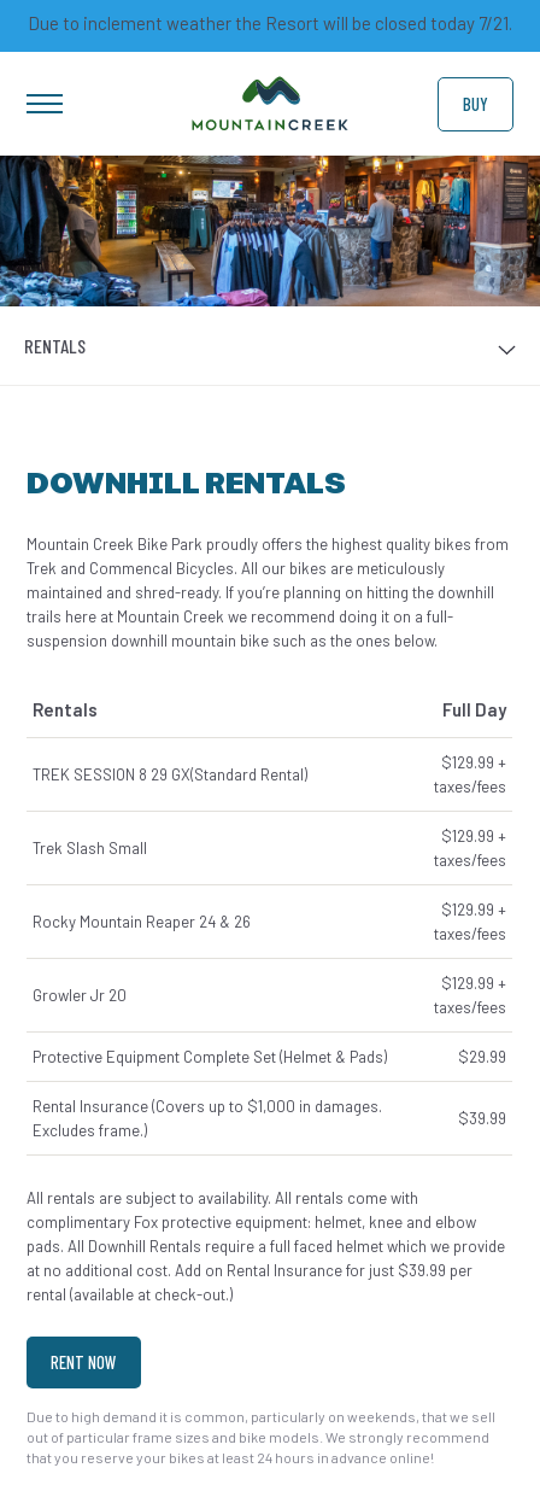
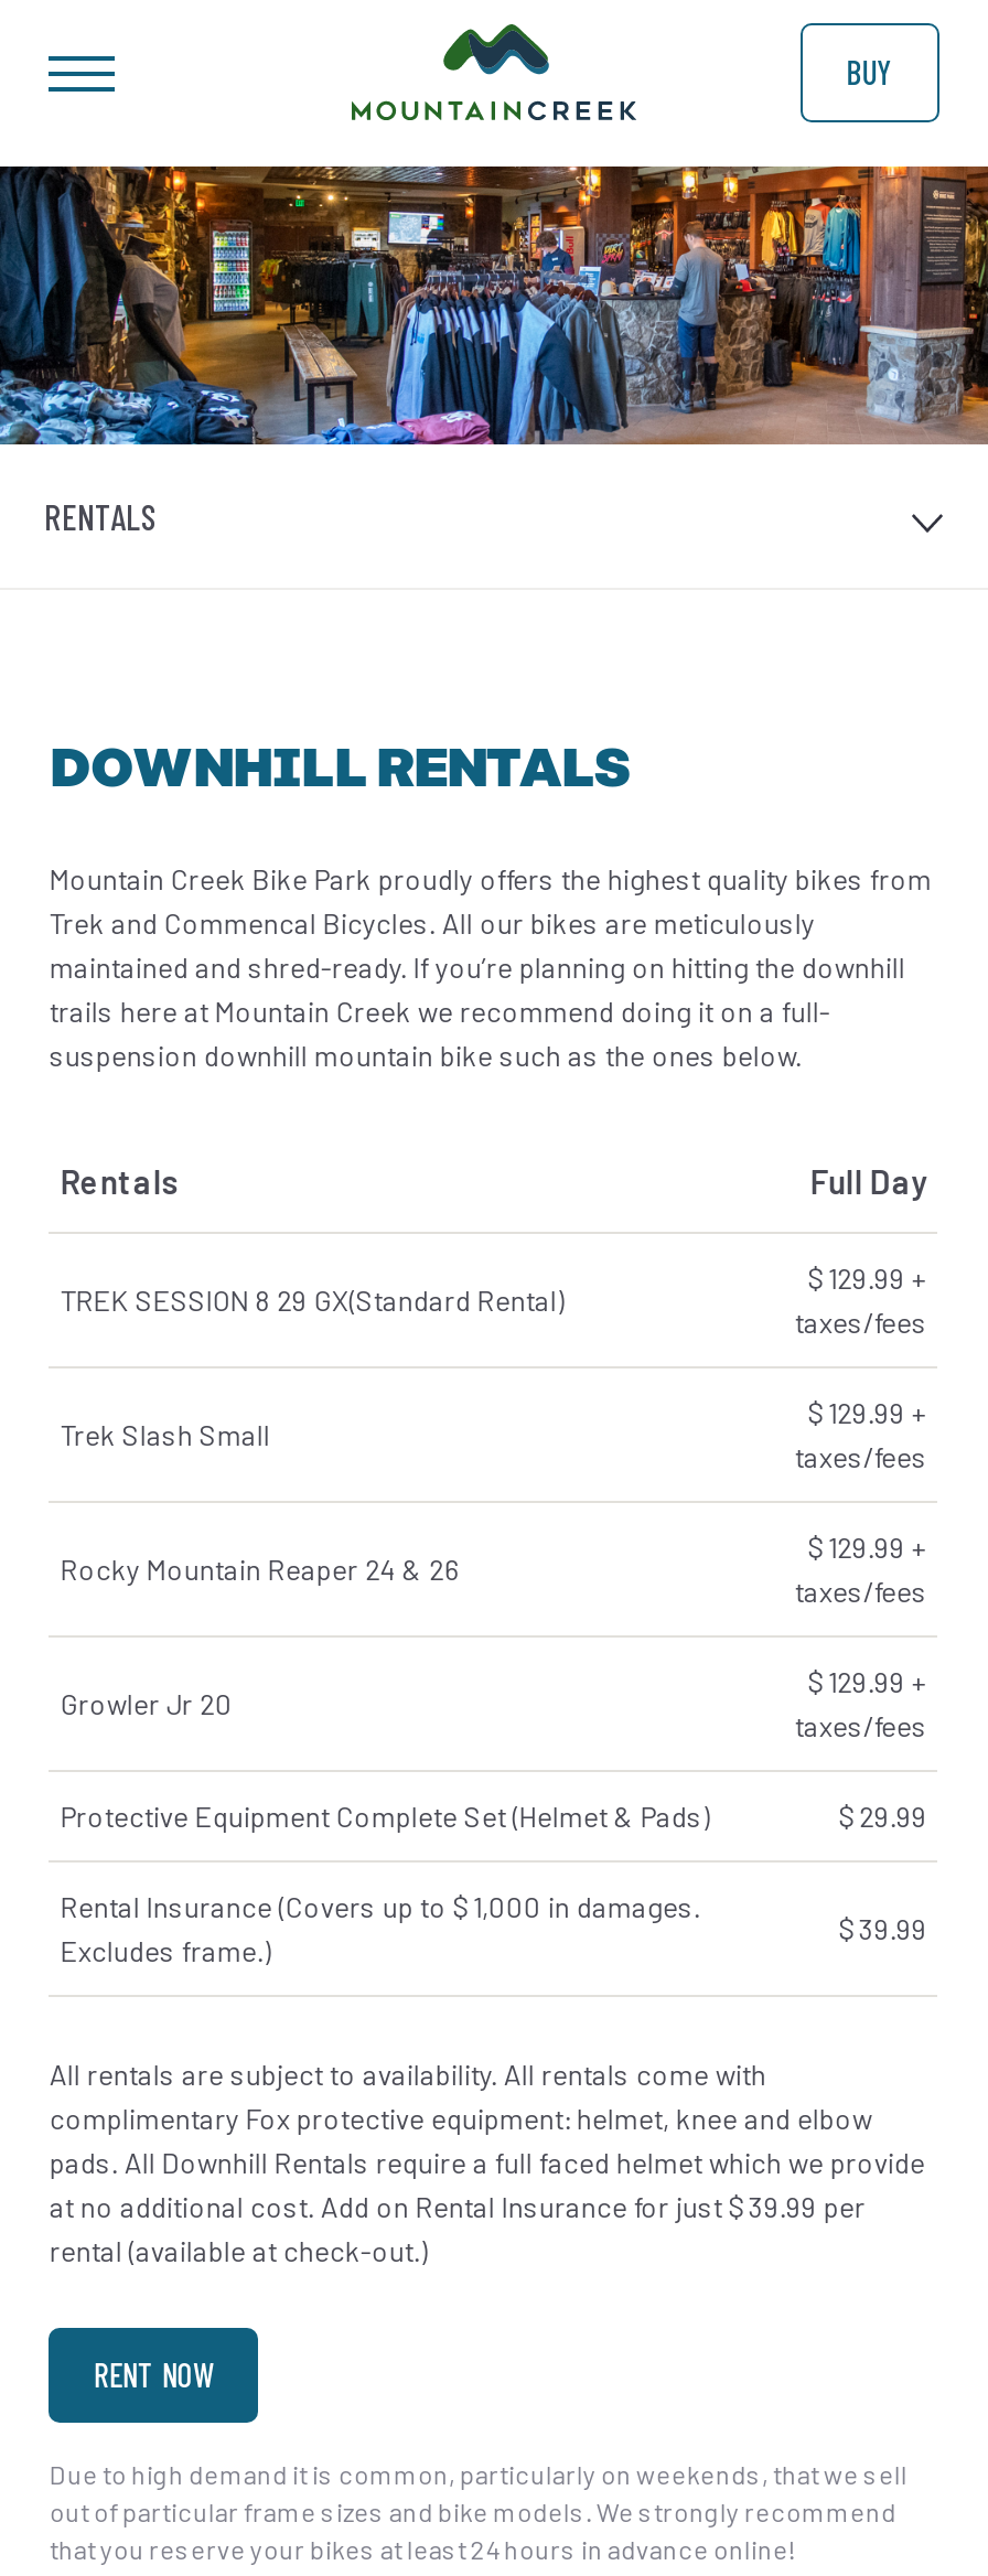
- Due to inclement weather the Resort will be closed today 7/21.
